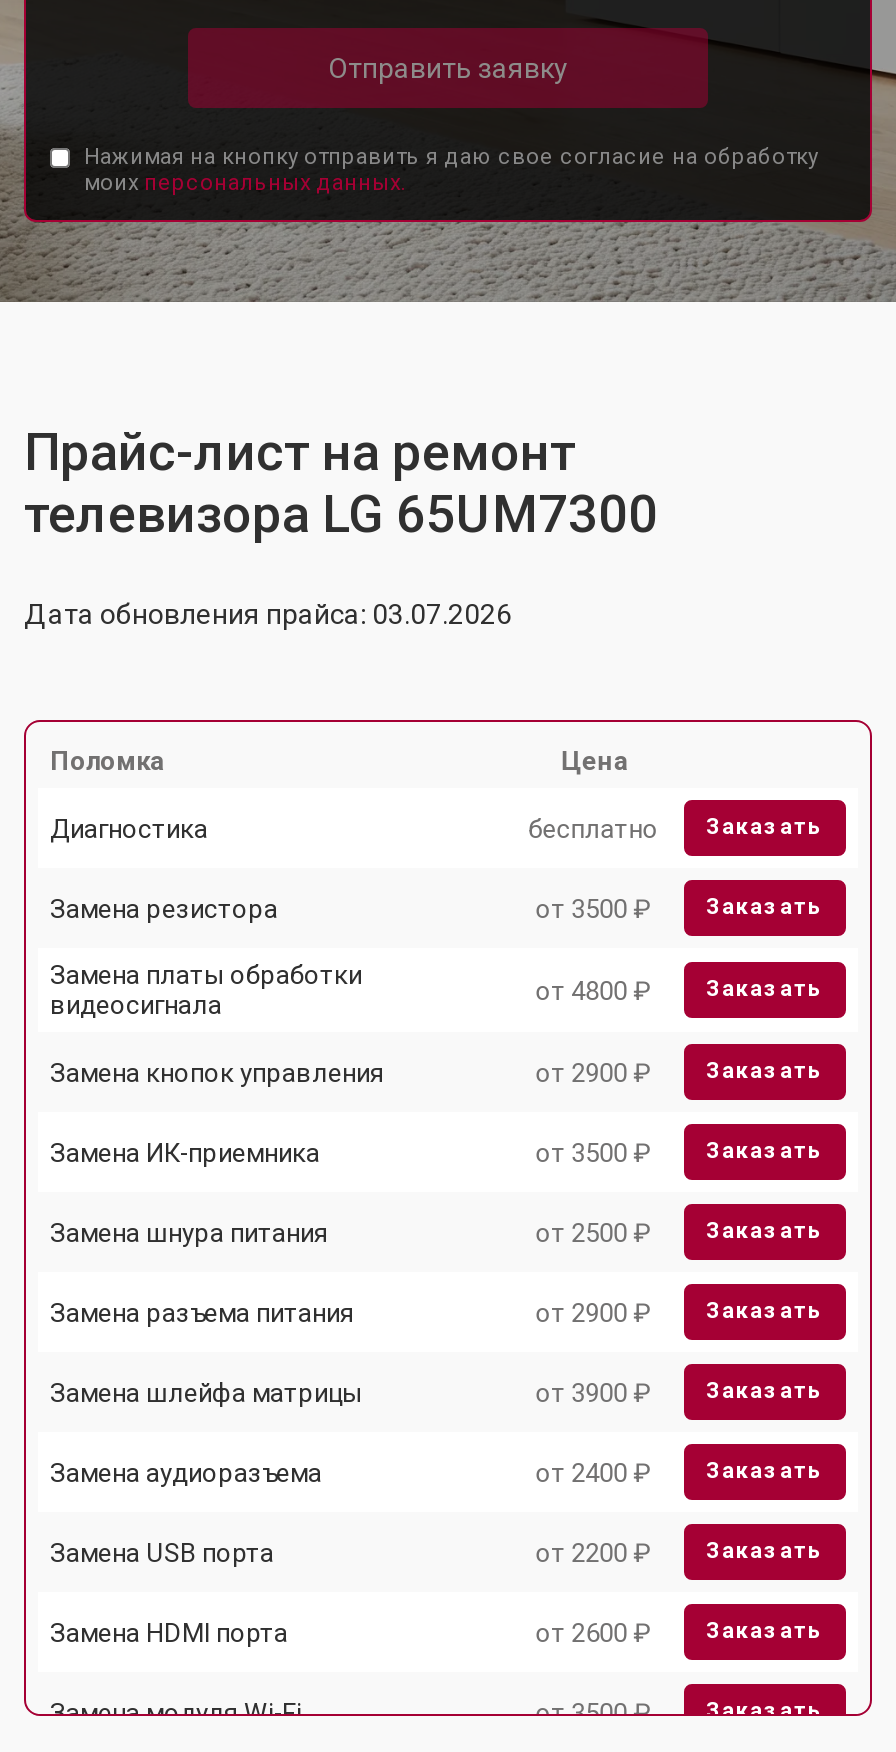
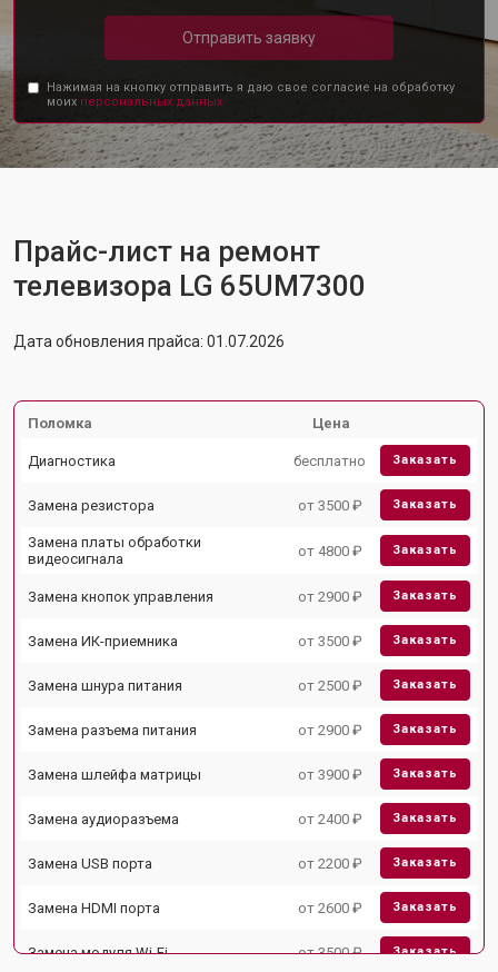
- Дата обновления прайса: 03.07.2026
+ Дата обновления прайса: 01.07.2026
